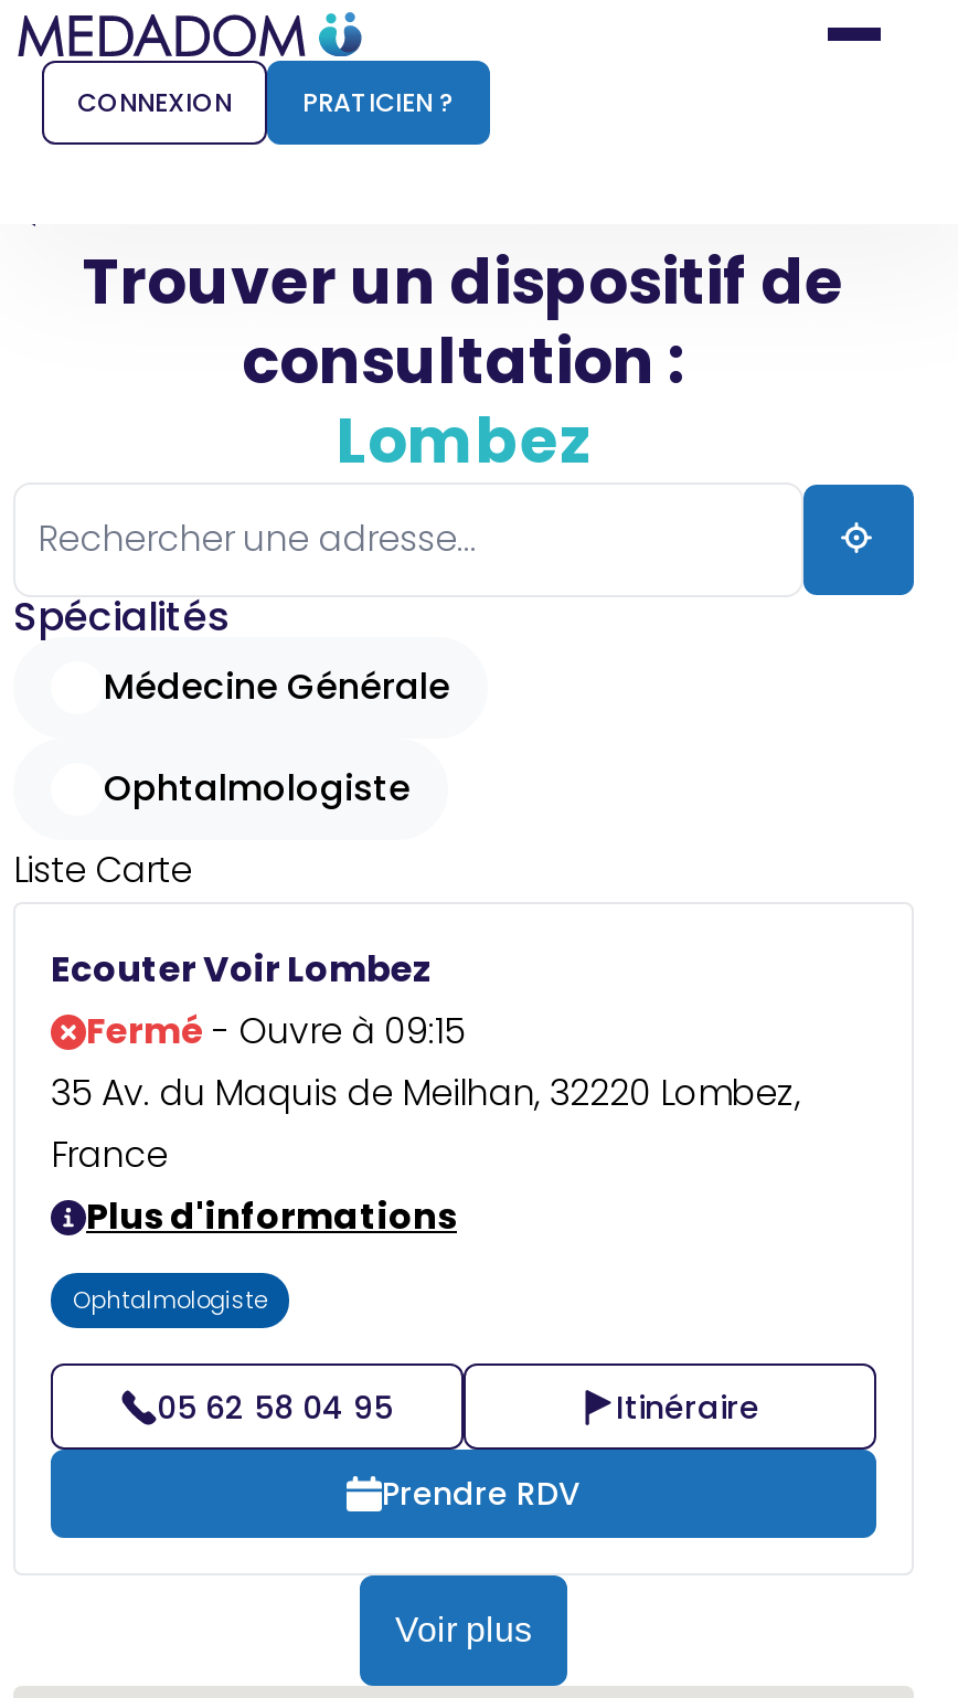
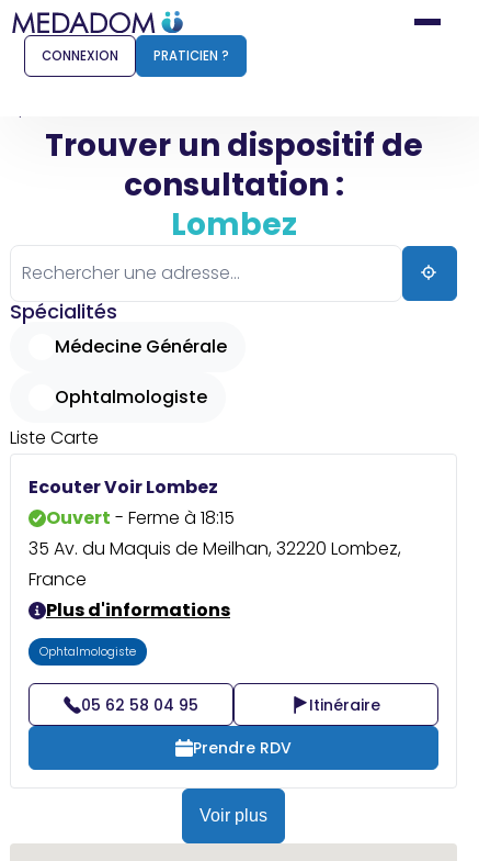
- Fermé - Ouvre à 09:15
+ Ouvert - Ferme à 18:15
